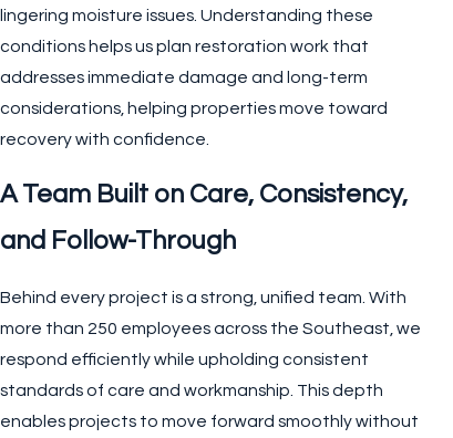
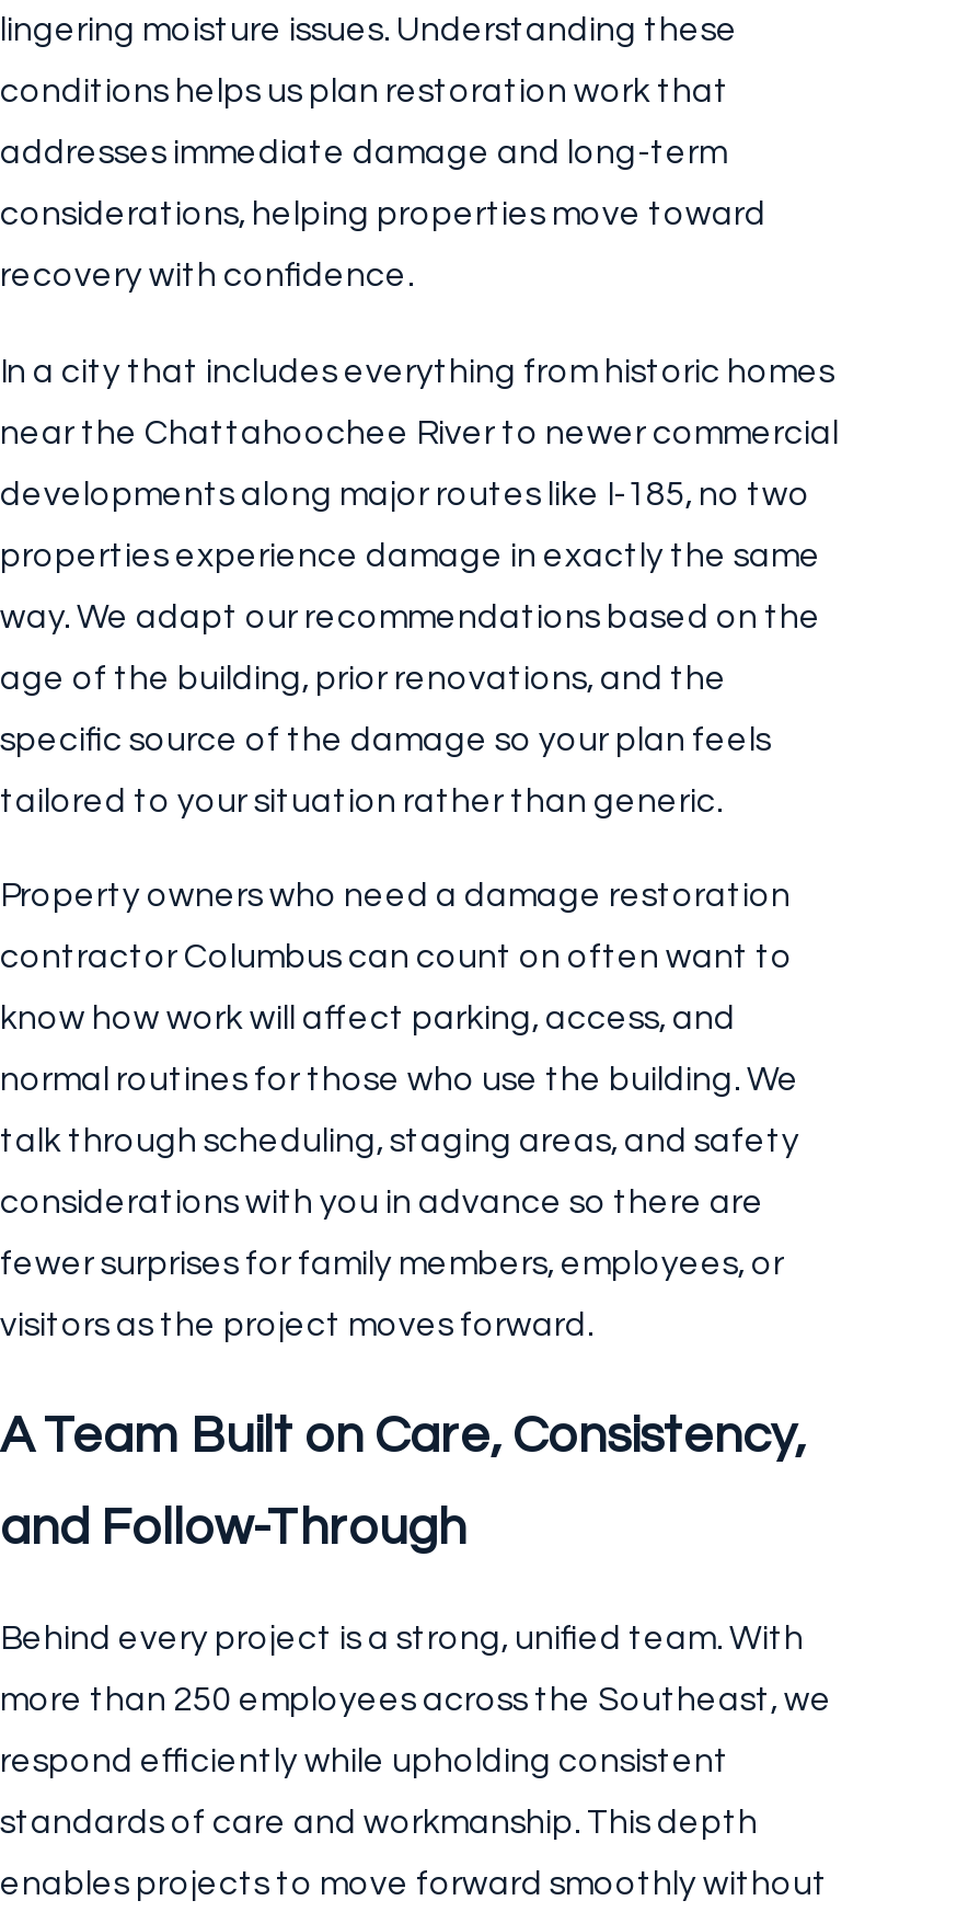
+ In a city that includes everything from historic homes
+ near the Chattahoochee River to newer commercial
+ developments along major routes like I-185, no two
+ properties experience damage in exactly the same
+ way. We adapt our recommendations based on the
+ age of the building, prior renovations, and the
+ specific source of the damage so your plan feels
+ tailored to your situation rather than generic.
+ Property owners who need a damage restoration
+ contractor Columbus can count on often want to
+ know how work will affect parking, access, and
+ normal routines for those who use the building. We
+ talk through scheduling, staging areas, and safety
+ considerations with you in advance so there are
+ fewer surprises for family members, employees, or
+ visitors as the project moves forward.
